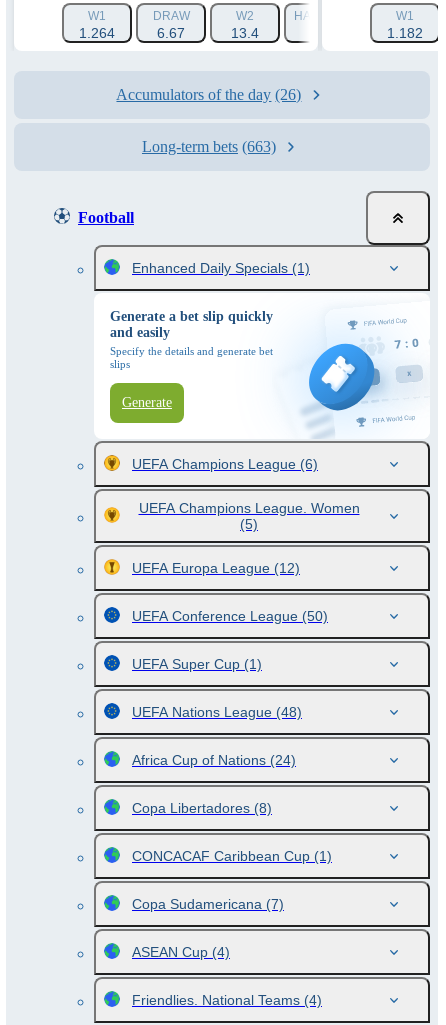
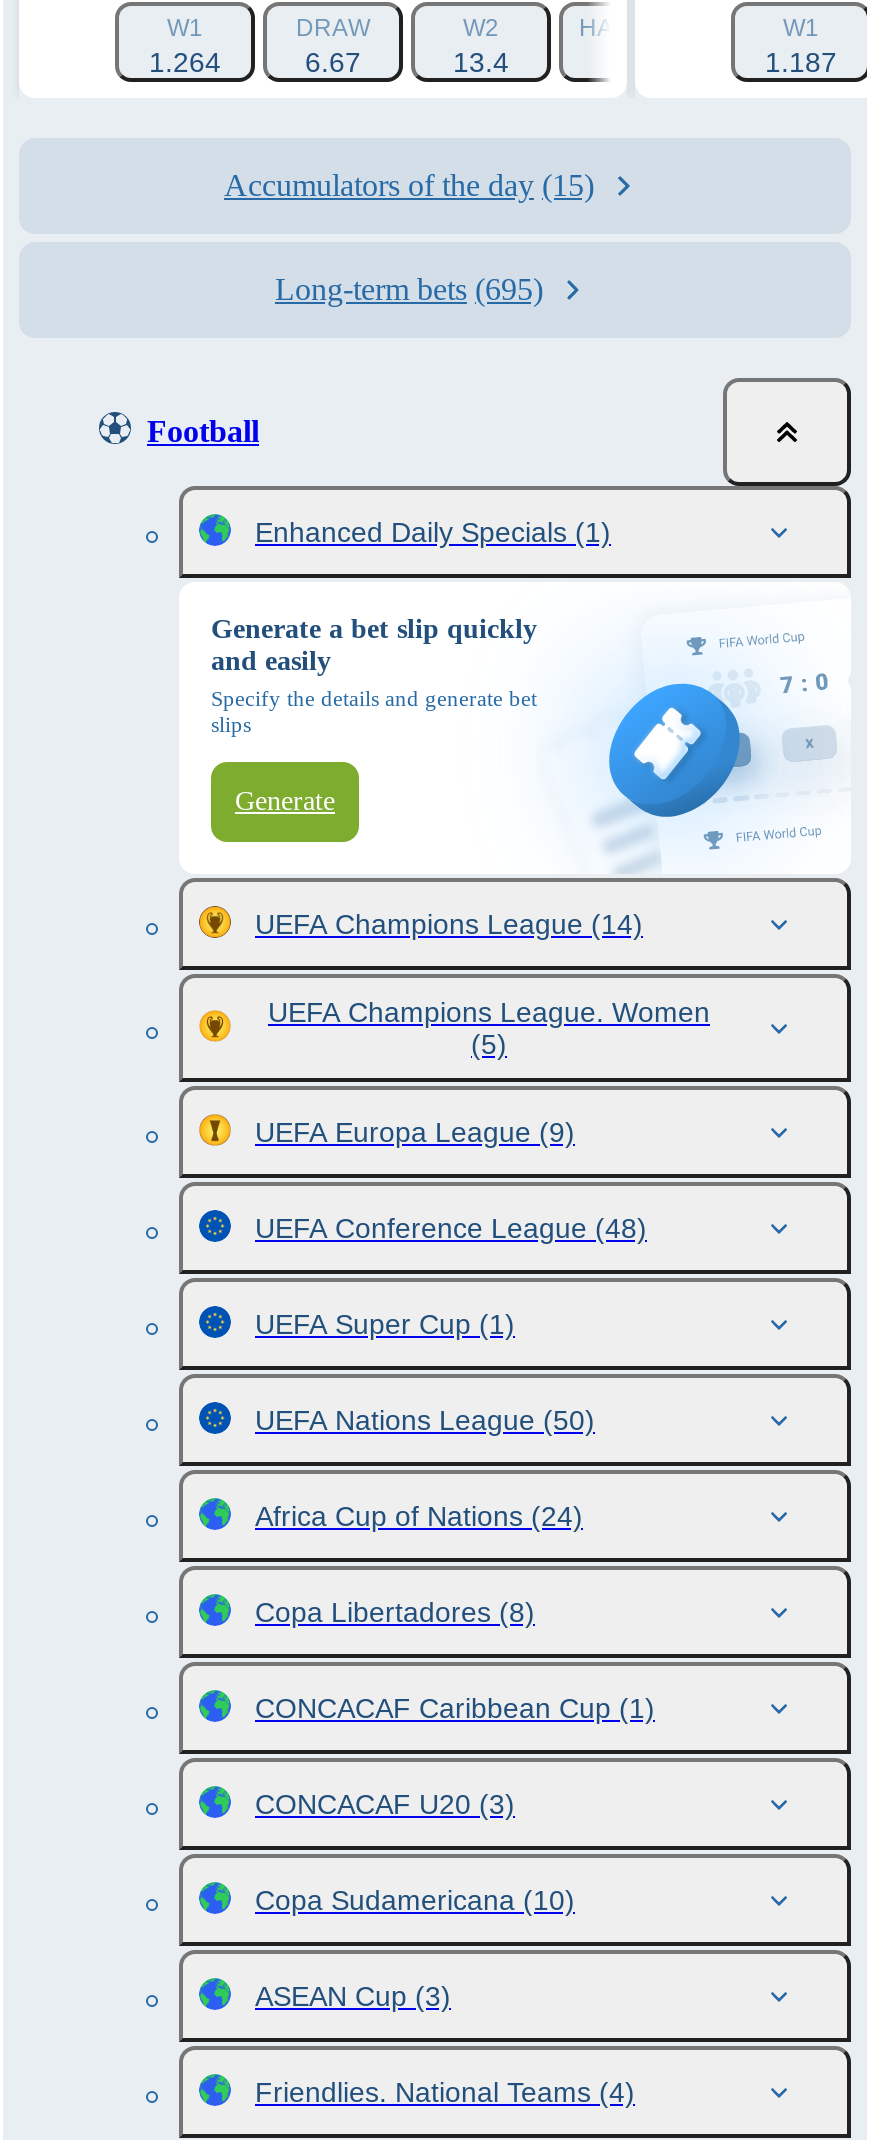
- 1.182
+ 1.187

- Accumulators of the day (26)
+ Accumulators of the day (15)

- Long-term bets (663)
+ Long-term bets (695)

- UEFA Champions League (6)
+ UEFA Champions League (14)

- UEFA Europa League (12)
+ UEFA Europa League (9)

- UEFA Conference League (50)
+ UEFA Conference League (48)

- UEFA Nations League (48)
+ UEFA Nations League (50)

- Copa Sudamericana (7)
- ASEAN Cup (4)
+ CONCACAF U20 (3)
+ Copa Sudamericana (10)
+ ASEAN Cup (3)
